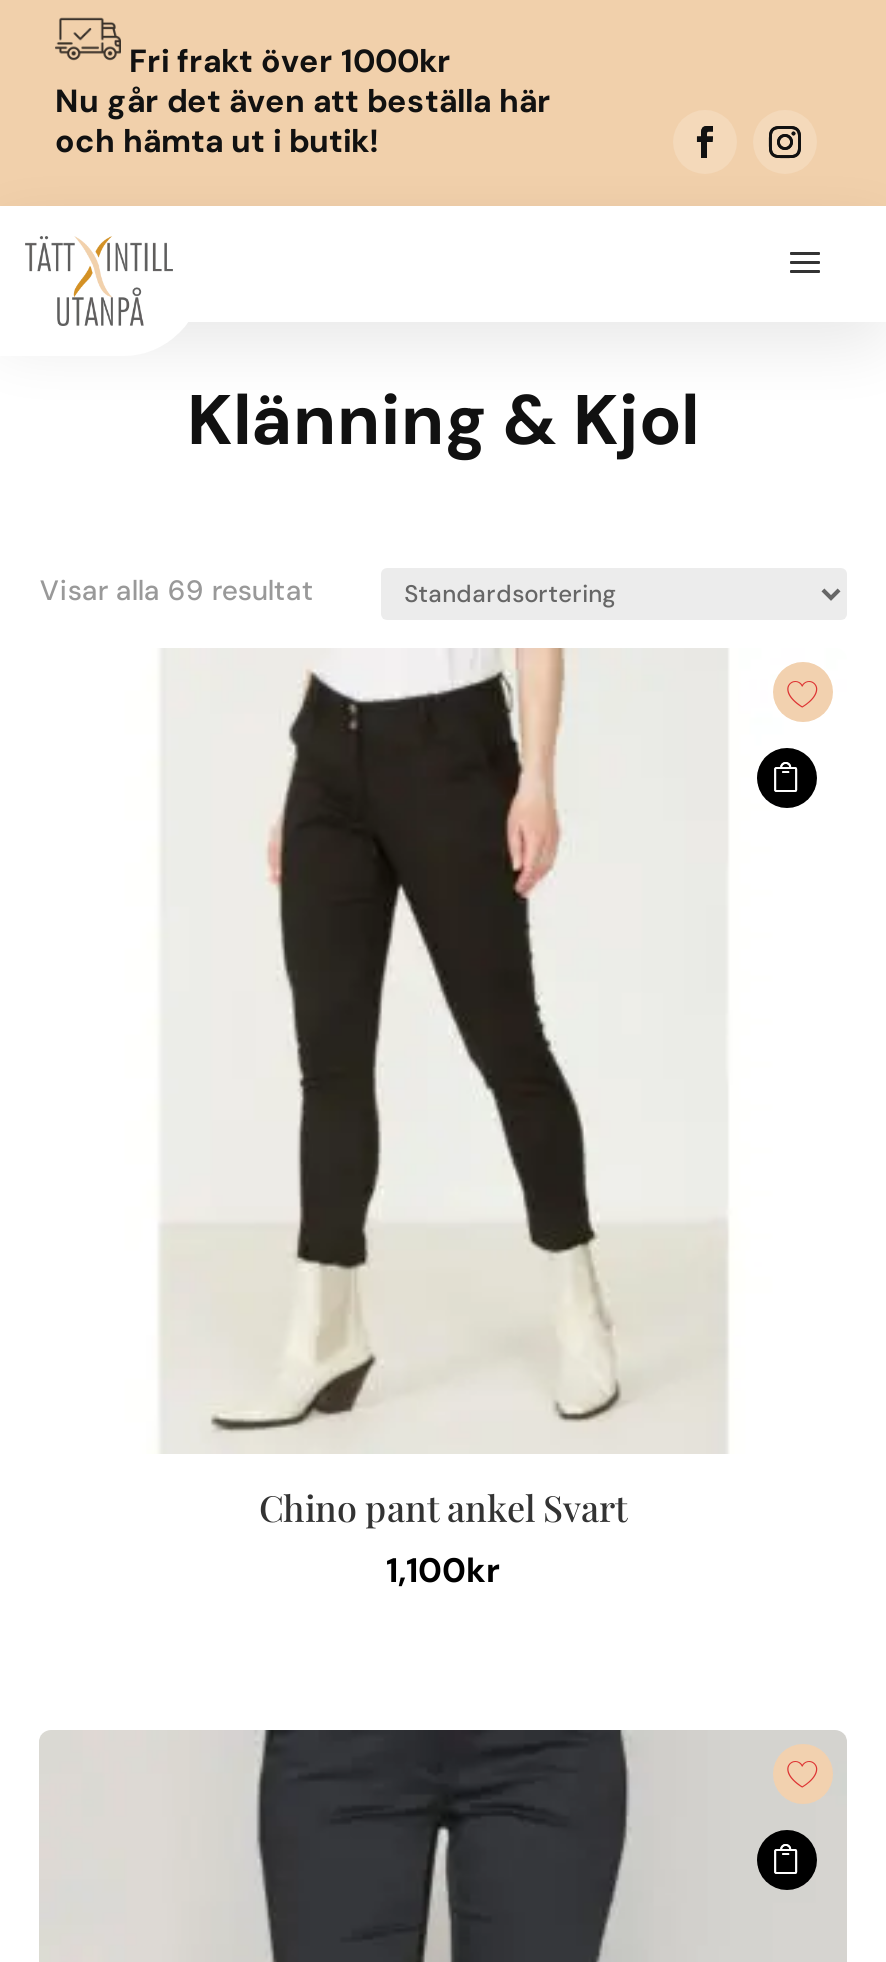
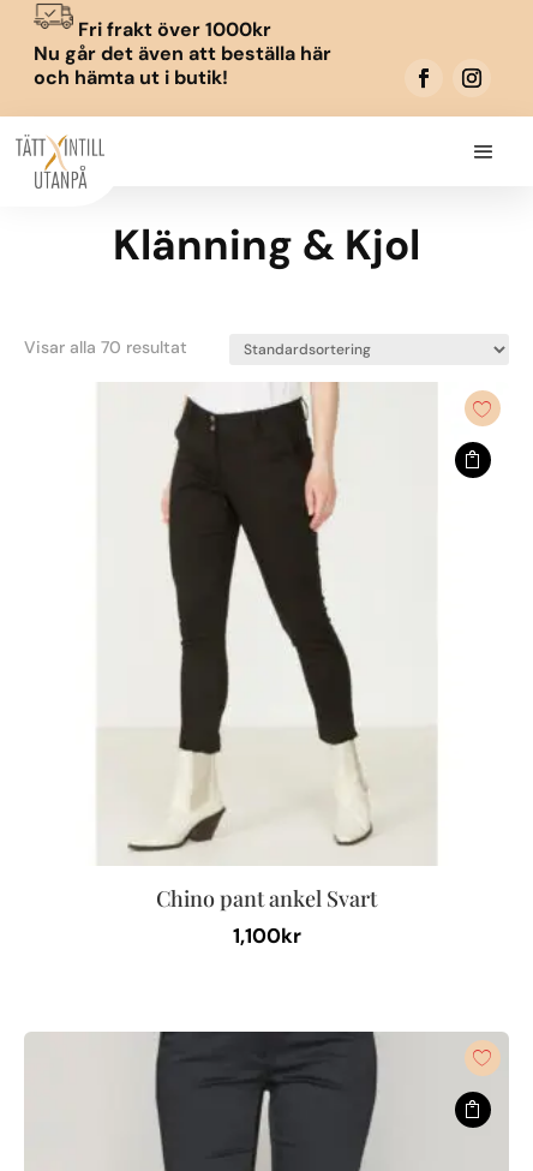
- Visar alla 69 resultat
+ Visar alla 70 resultat
